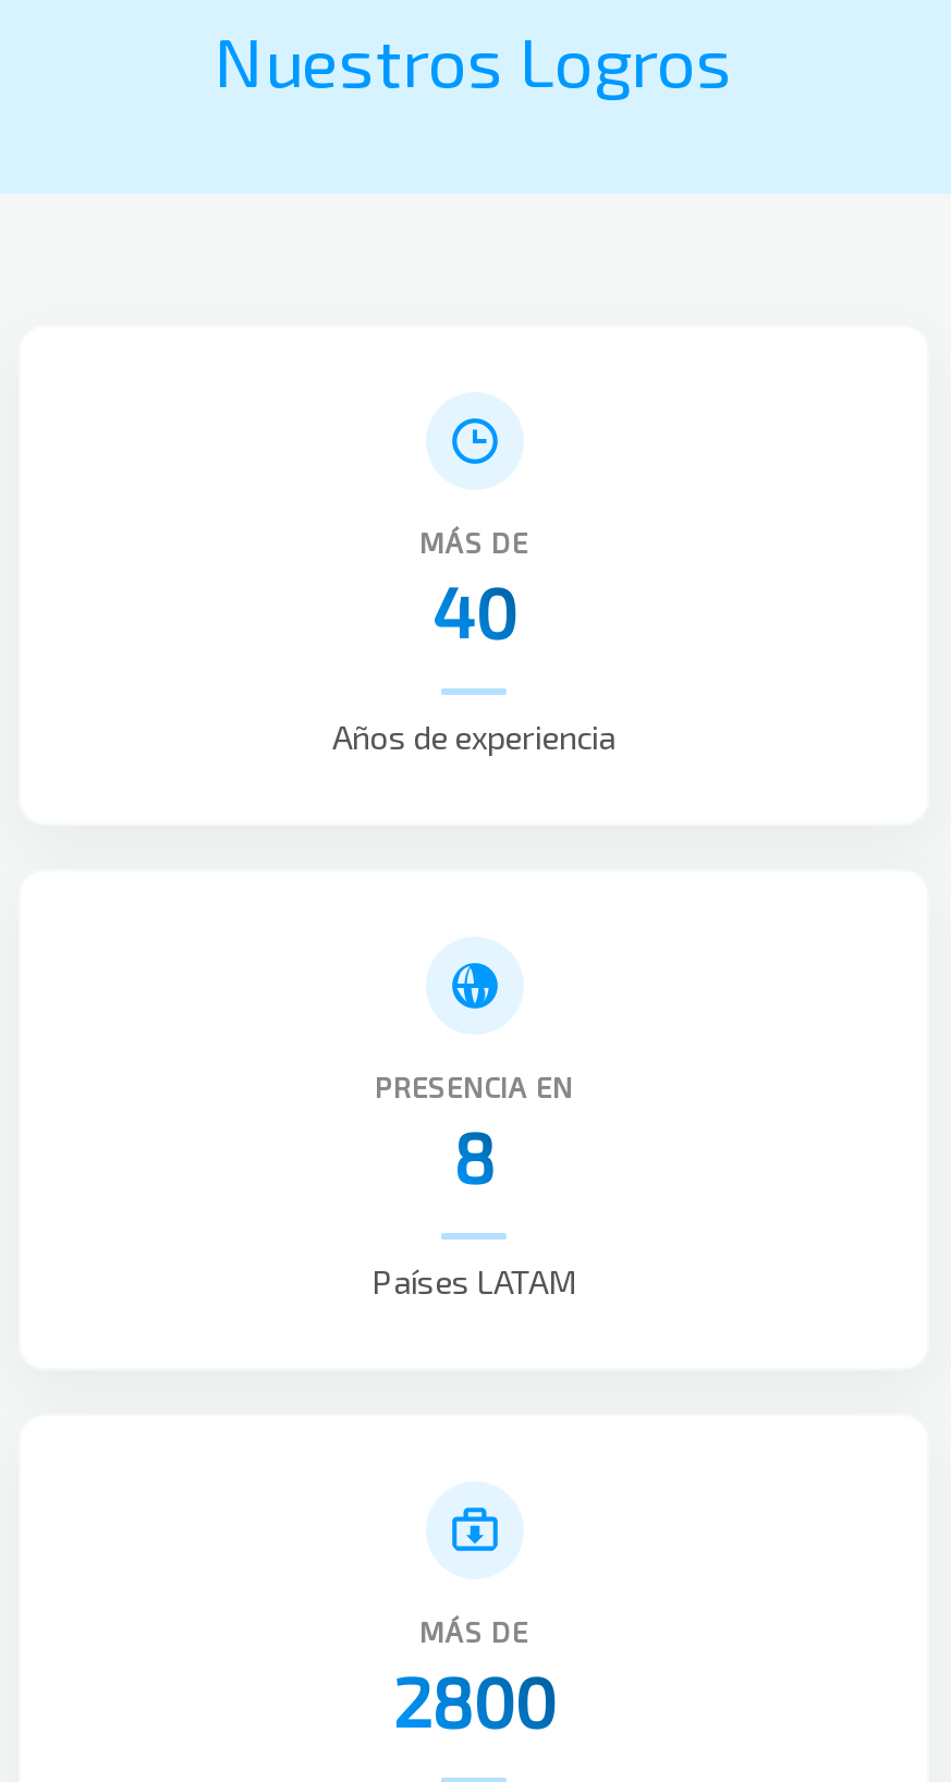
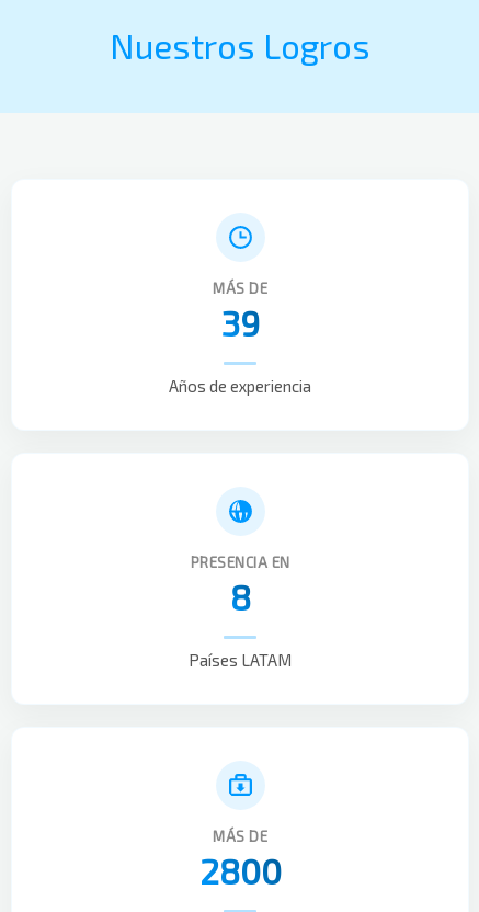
- 40
+ 39
